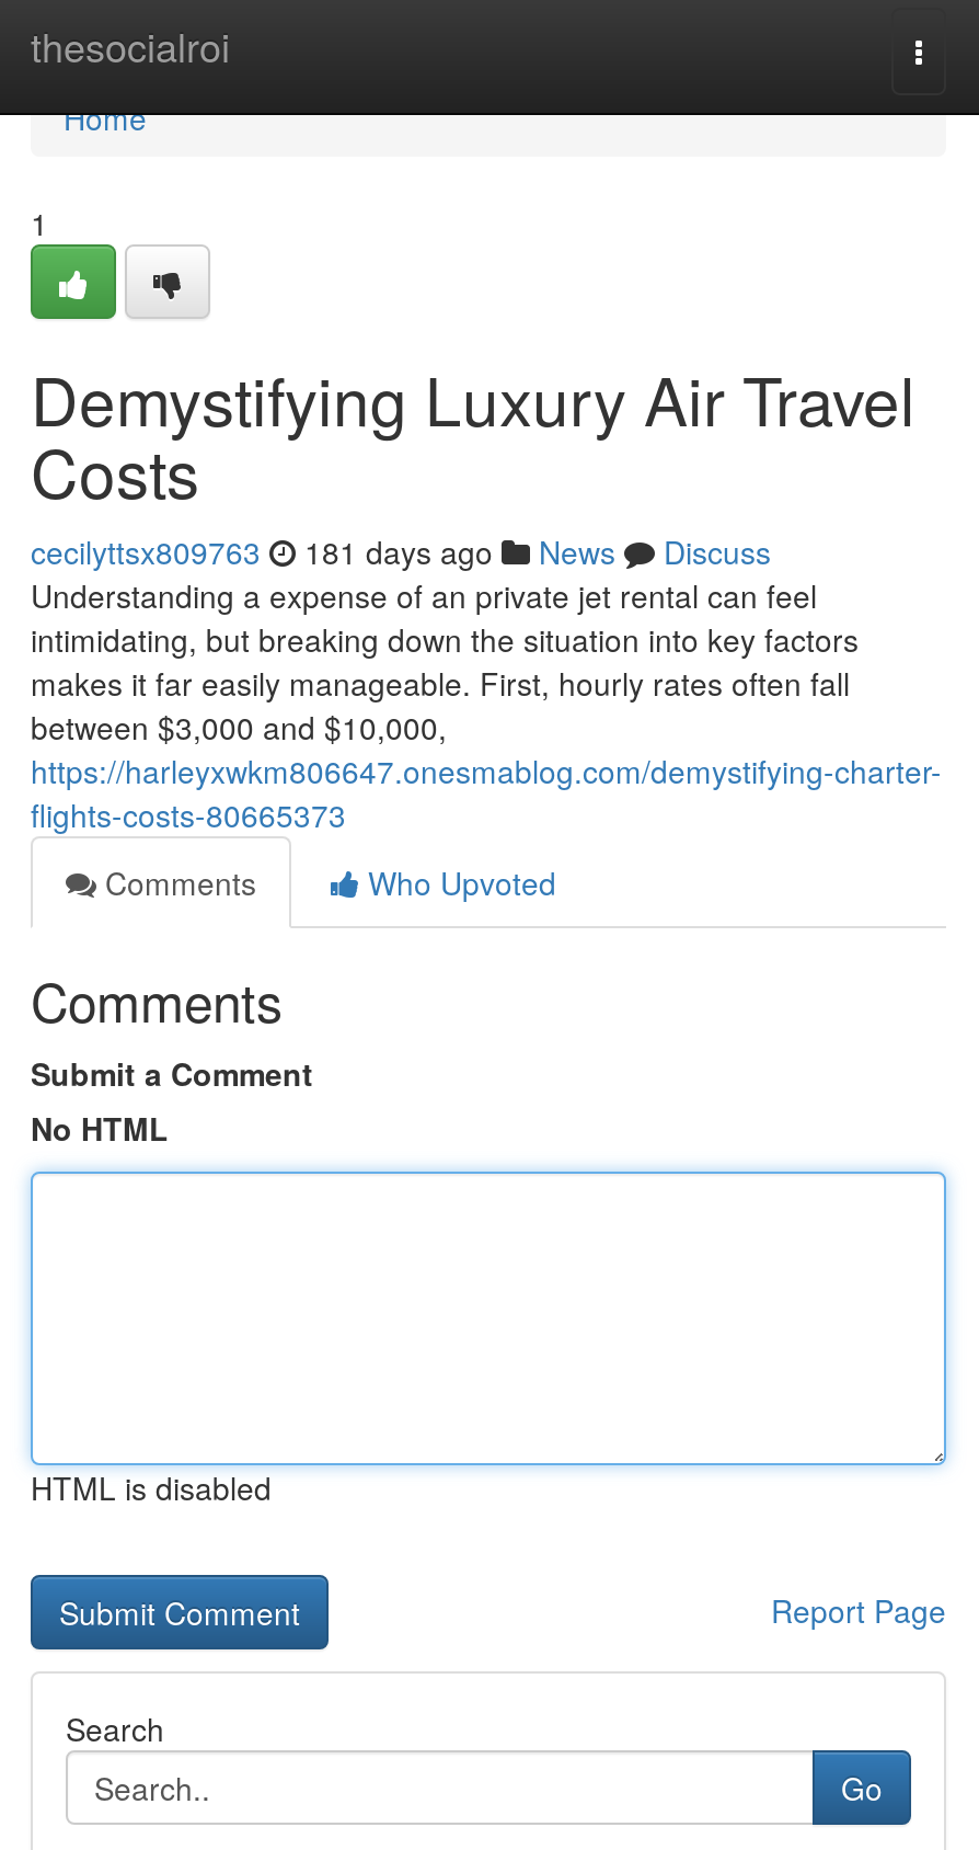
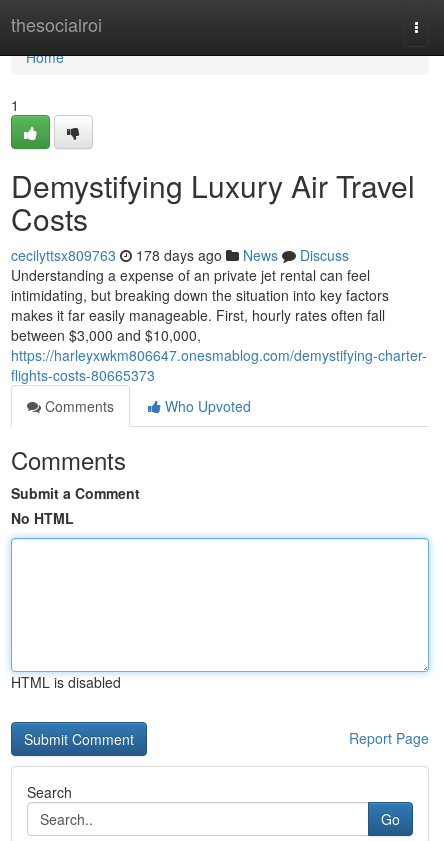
- cecilyttsx809763 181 days ago News Discuss
+ cecilyttsx809763 178 days ago News Discuss
